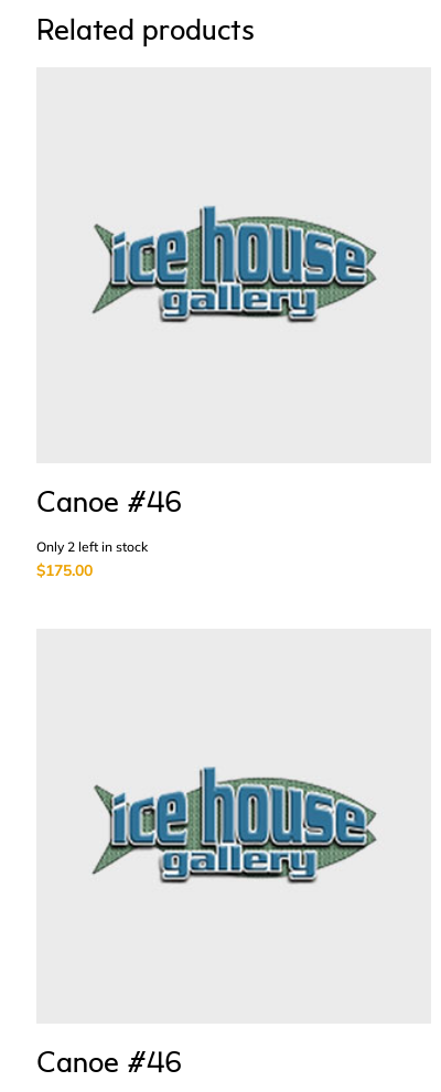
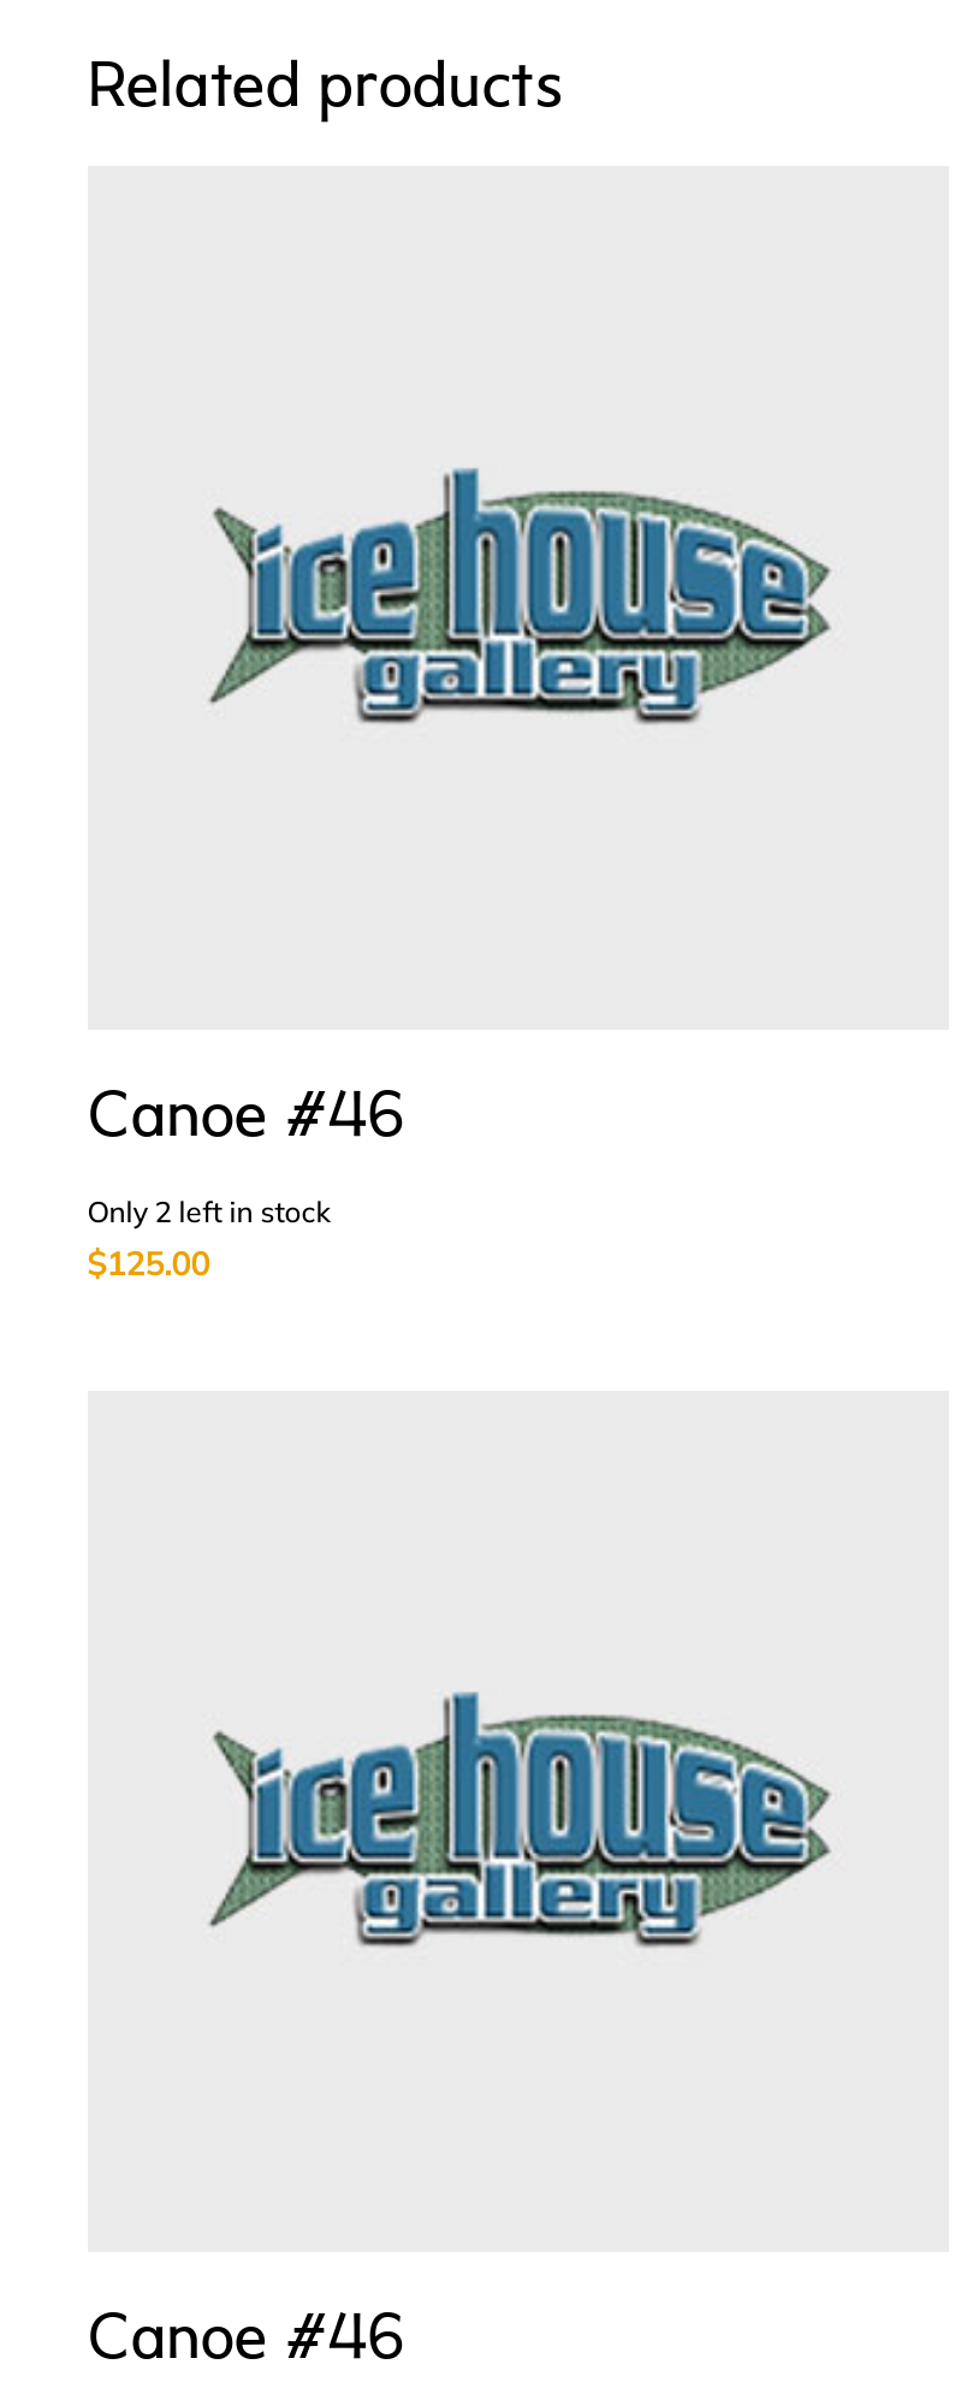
- $175.00
+ $125.00
